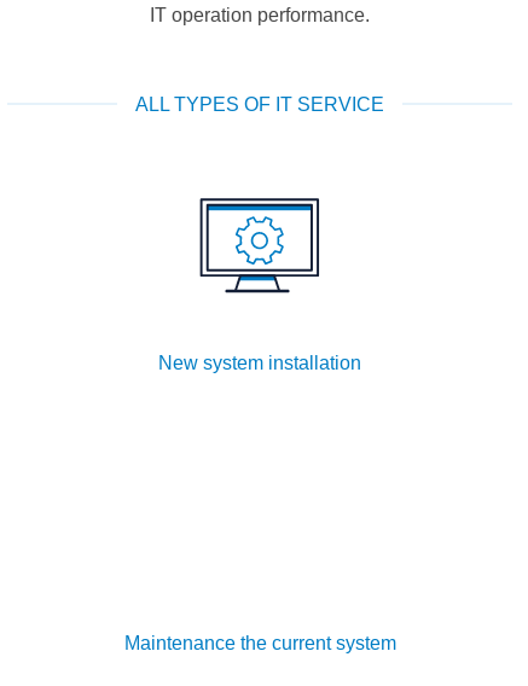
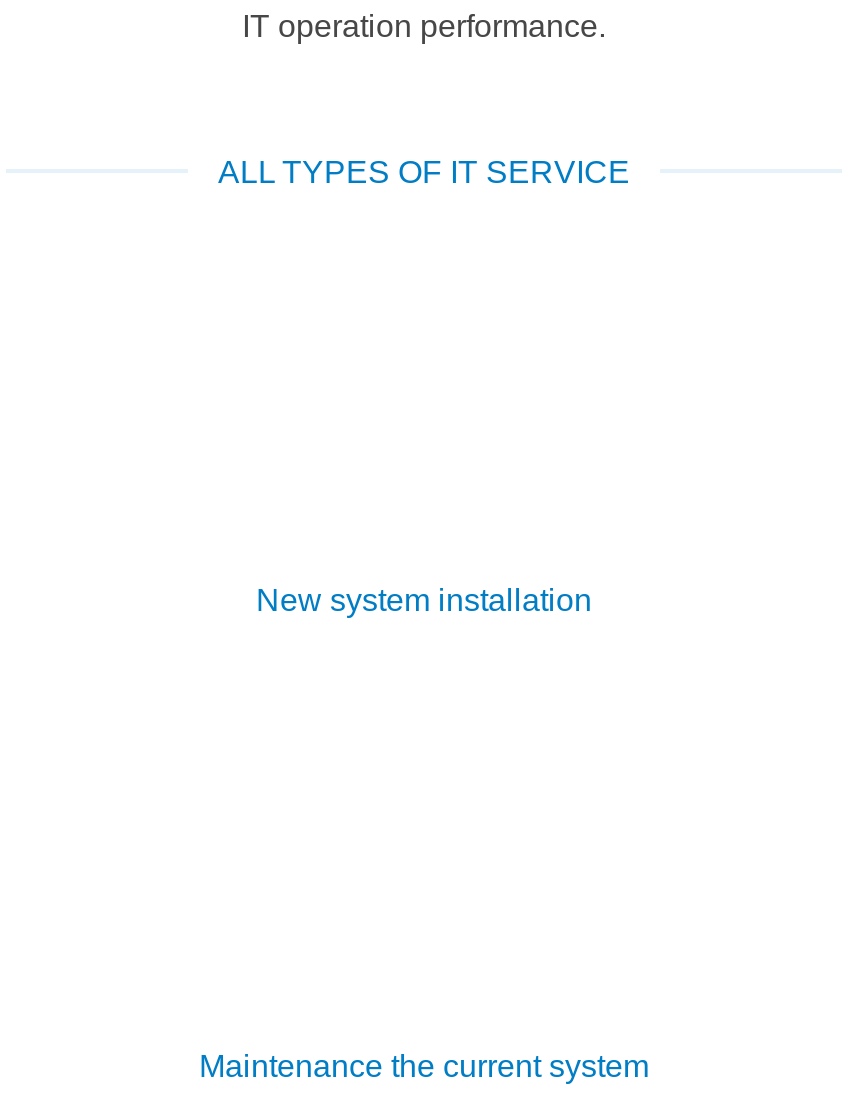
- [image]
